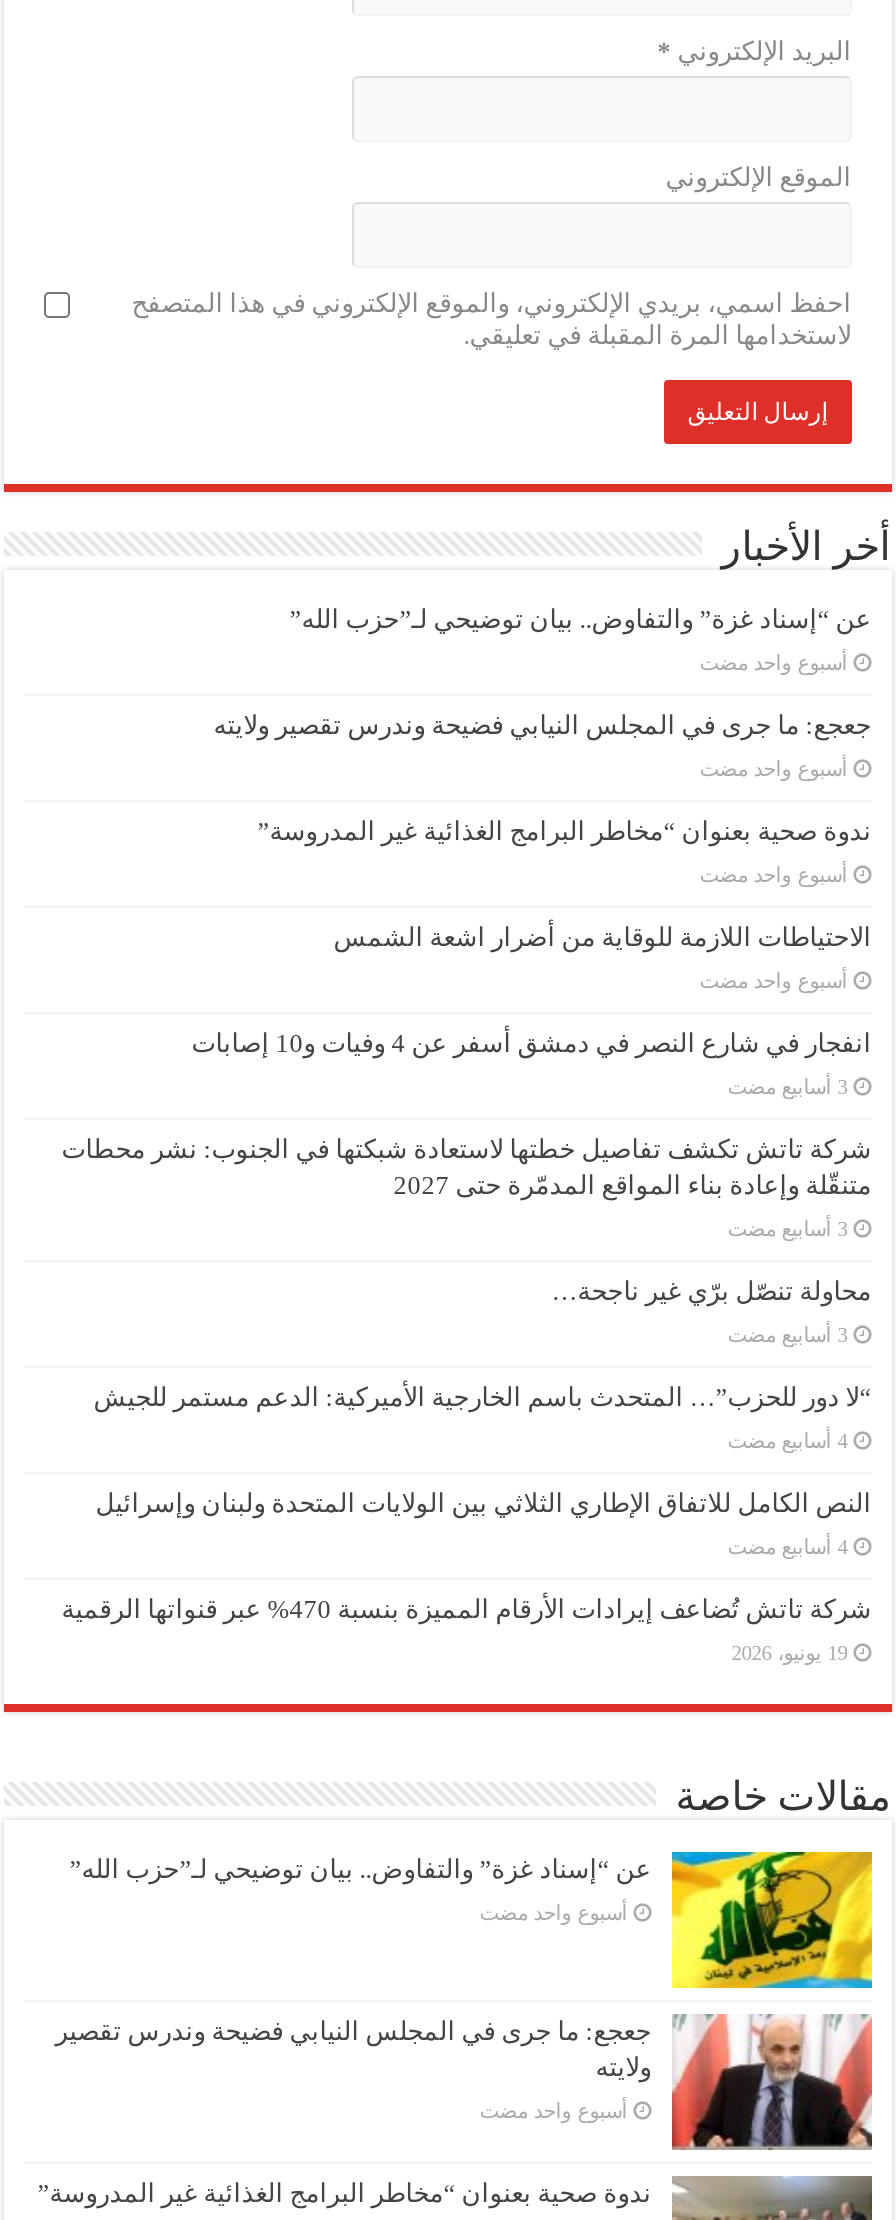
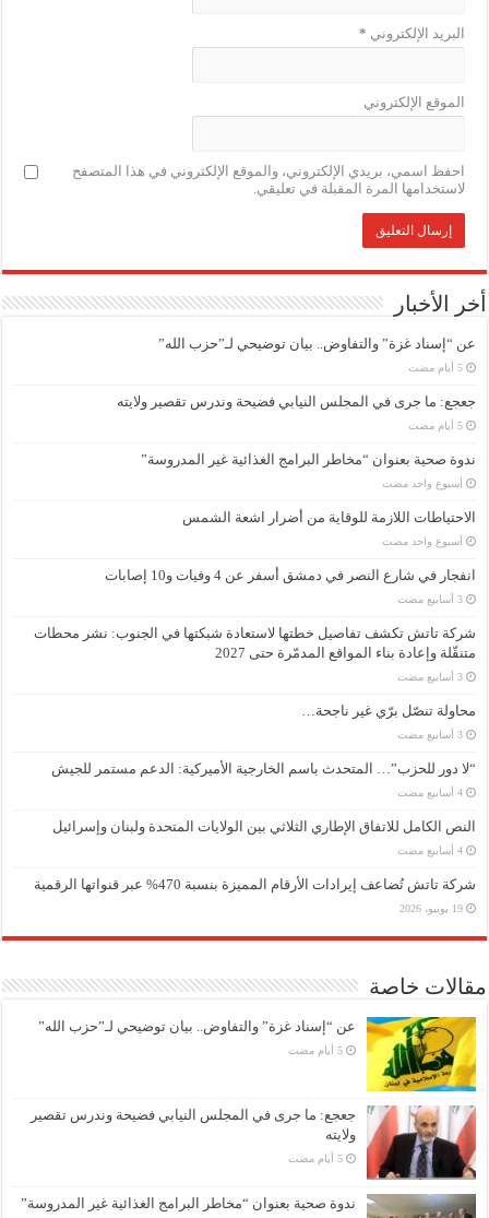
- أسبوع واحد مضت

- أسبوع واحد مضت

- أسبوع واحد مضت

- أسبوع واحد مضت
